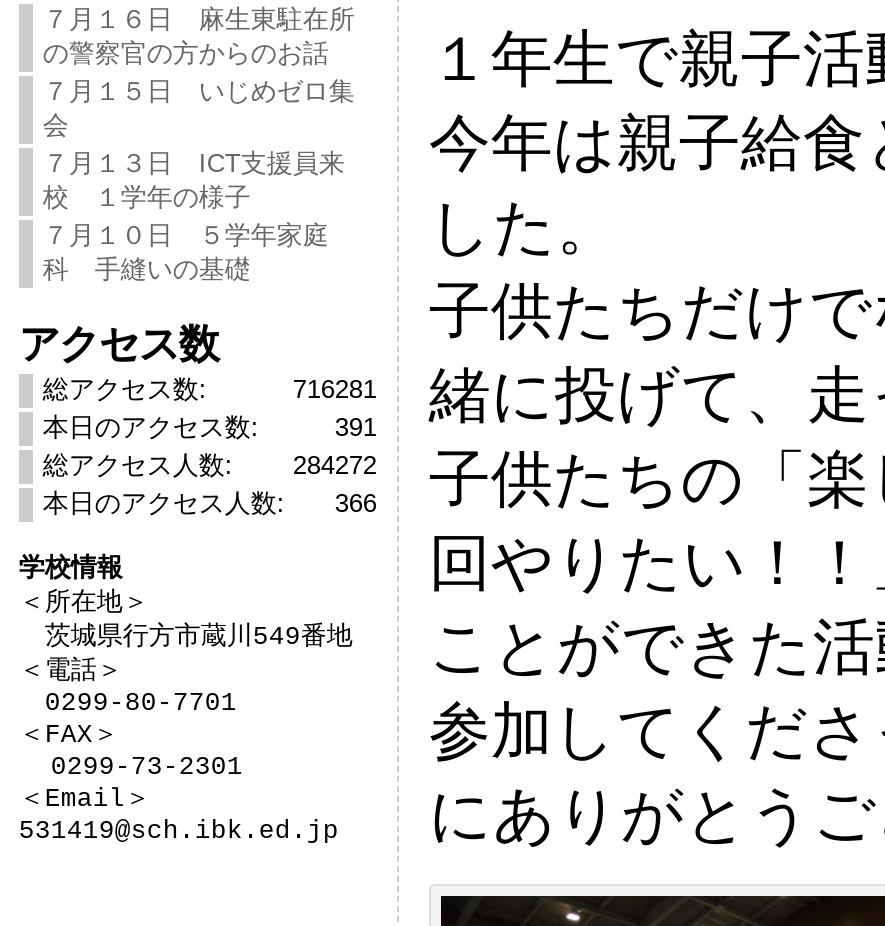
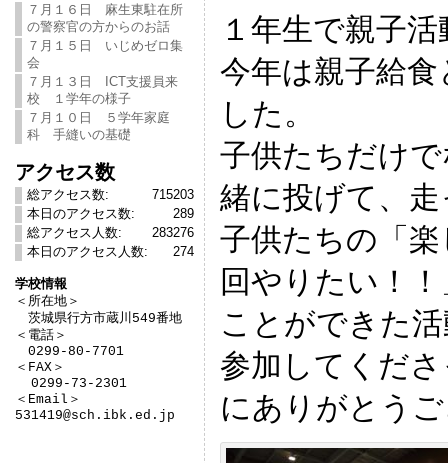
- 716281
+ 715203

- 391
+ 289

- 284272
+ 283276

- 366
+ 274
